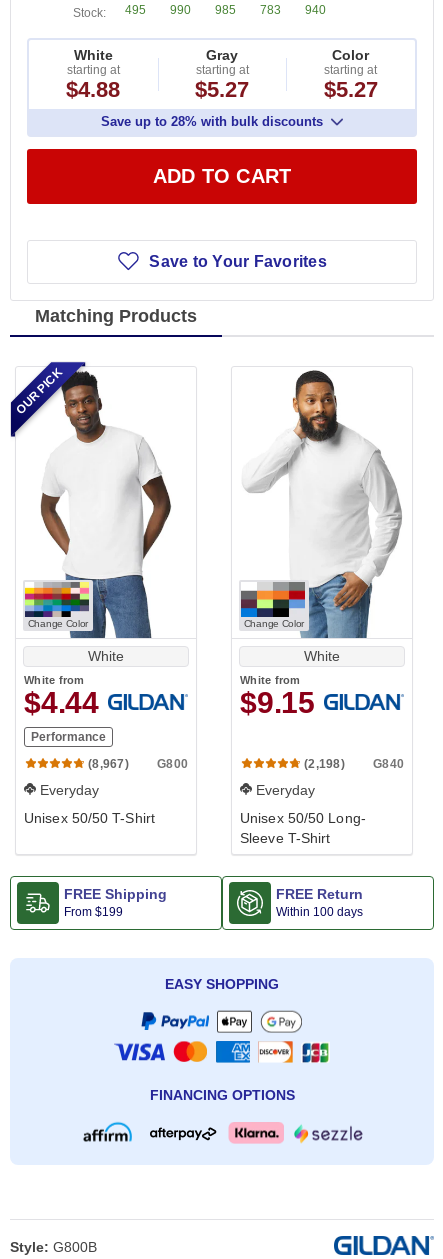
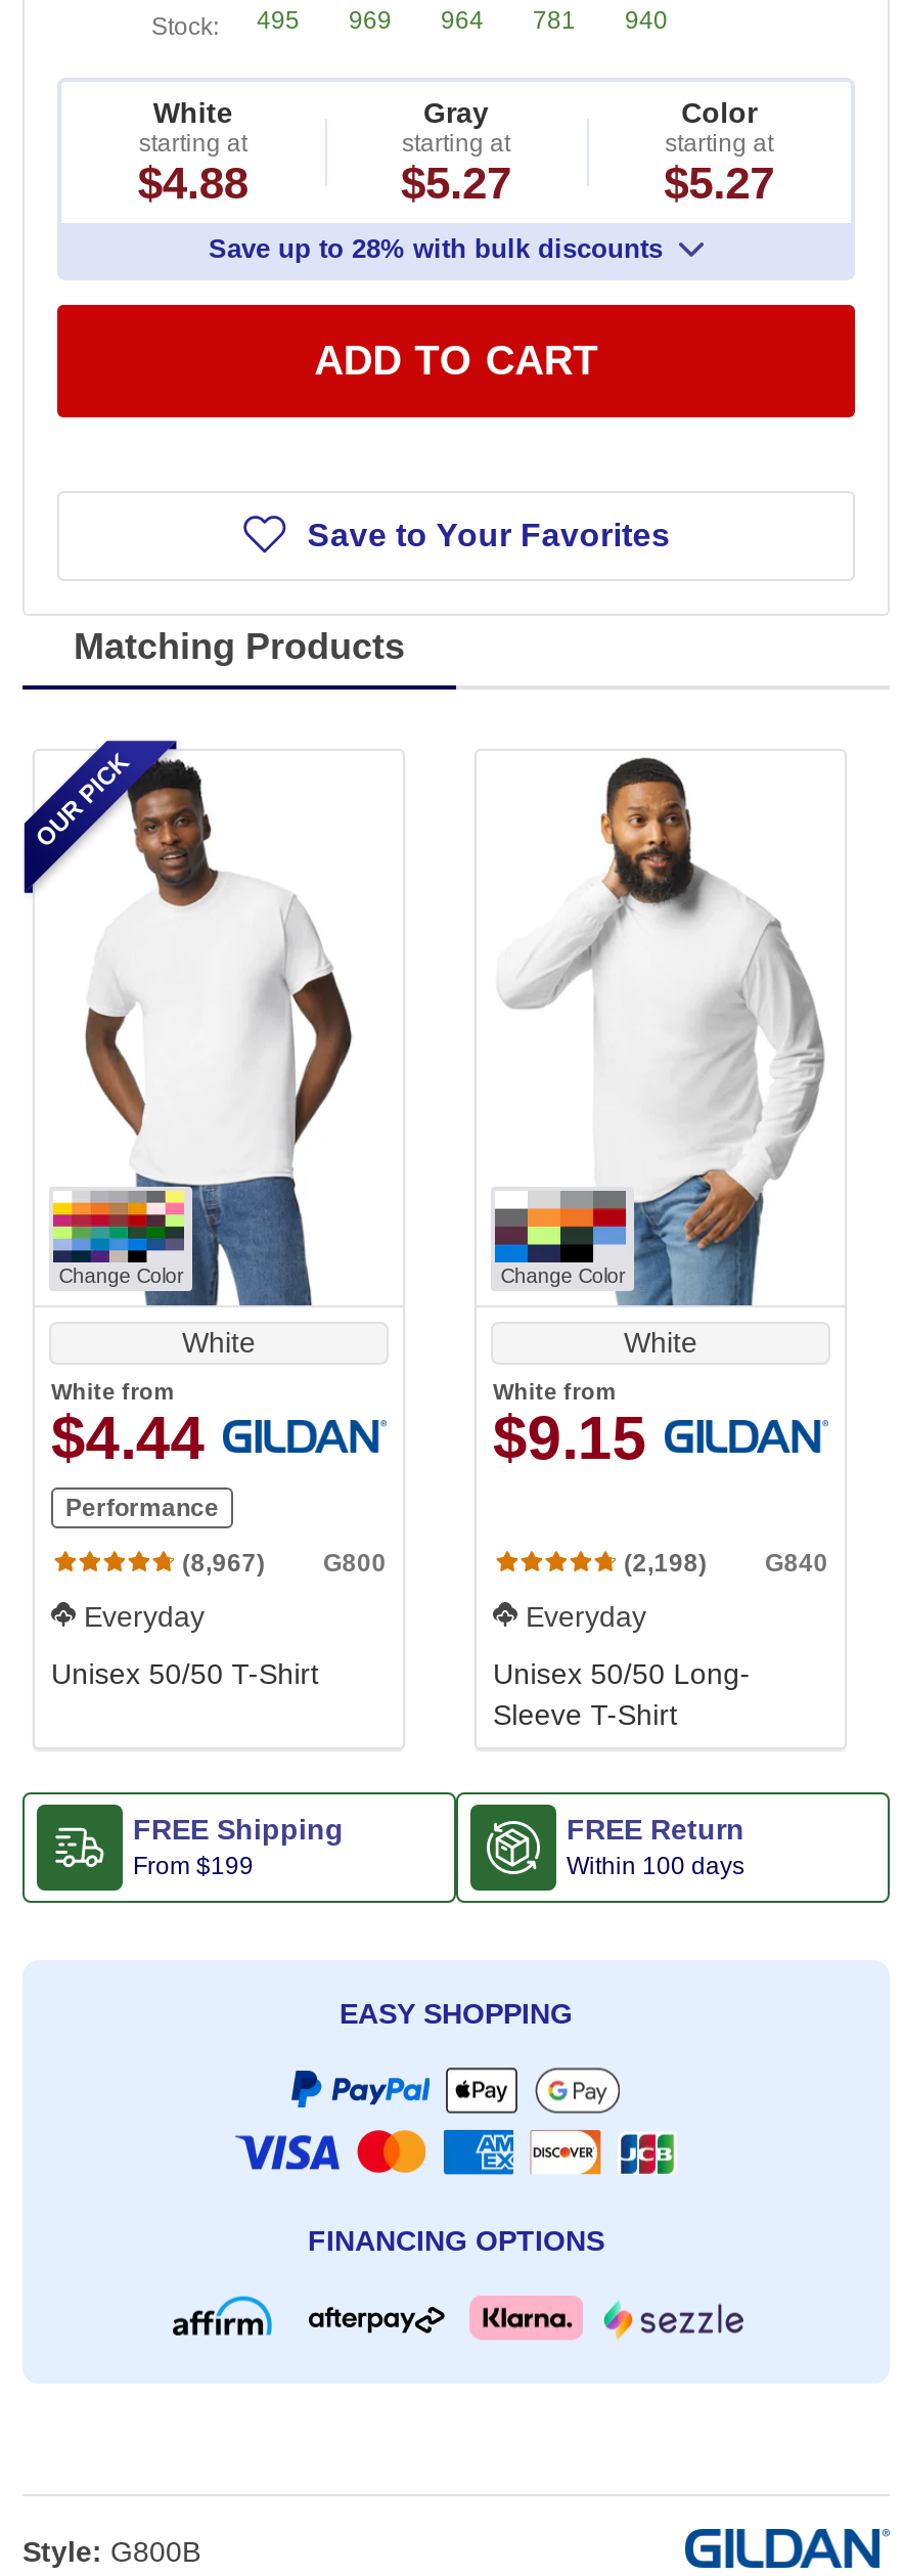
- 990
+ 969

- 985
+ 964

- 783
+ 781
